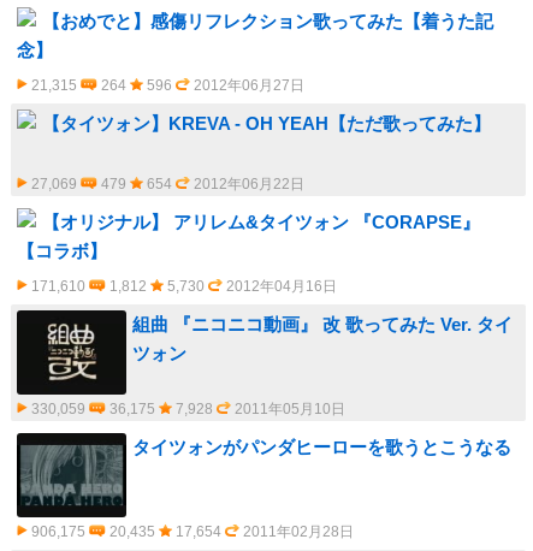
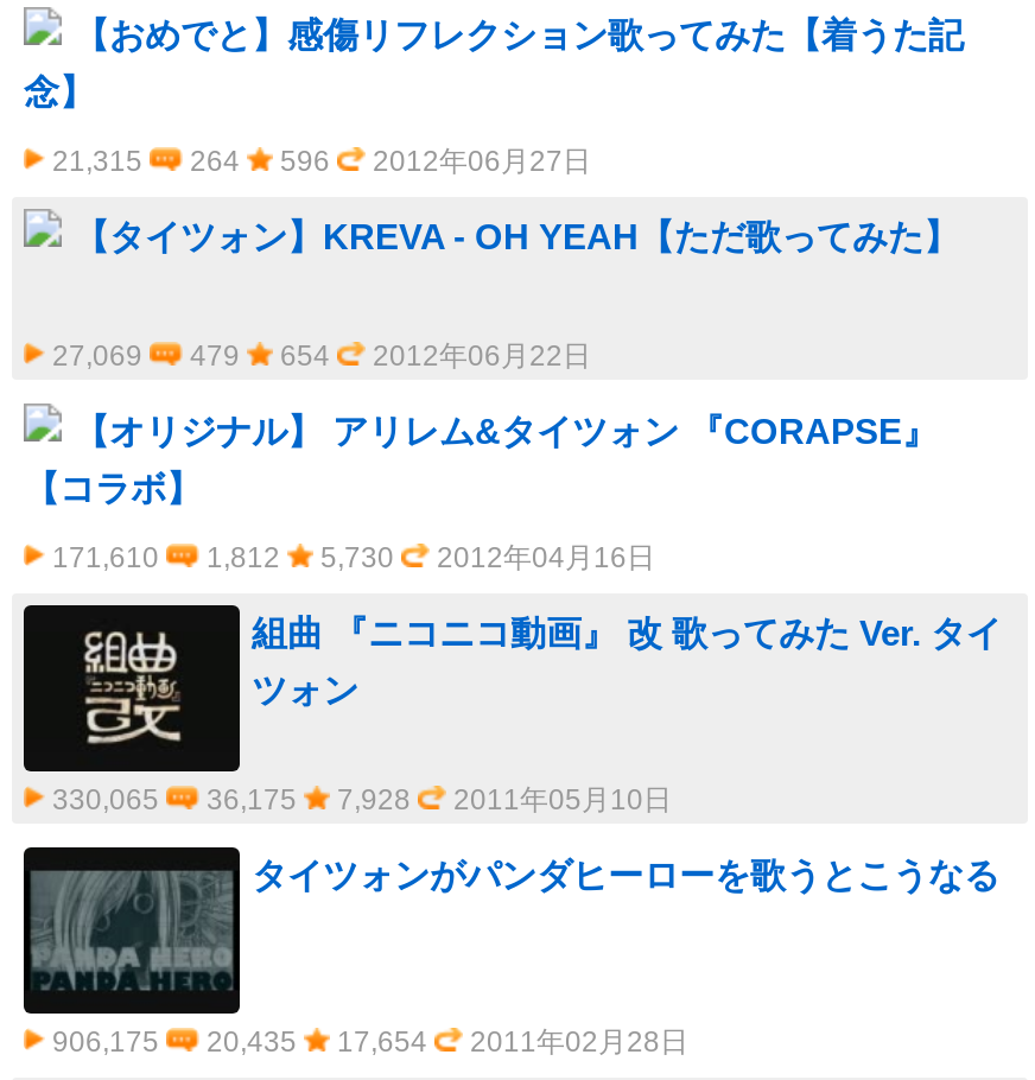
- 330,059 36,175 7,928 2011年05月10日
+ 330,065 36,175 7,928 2011年05月10日
